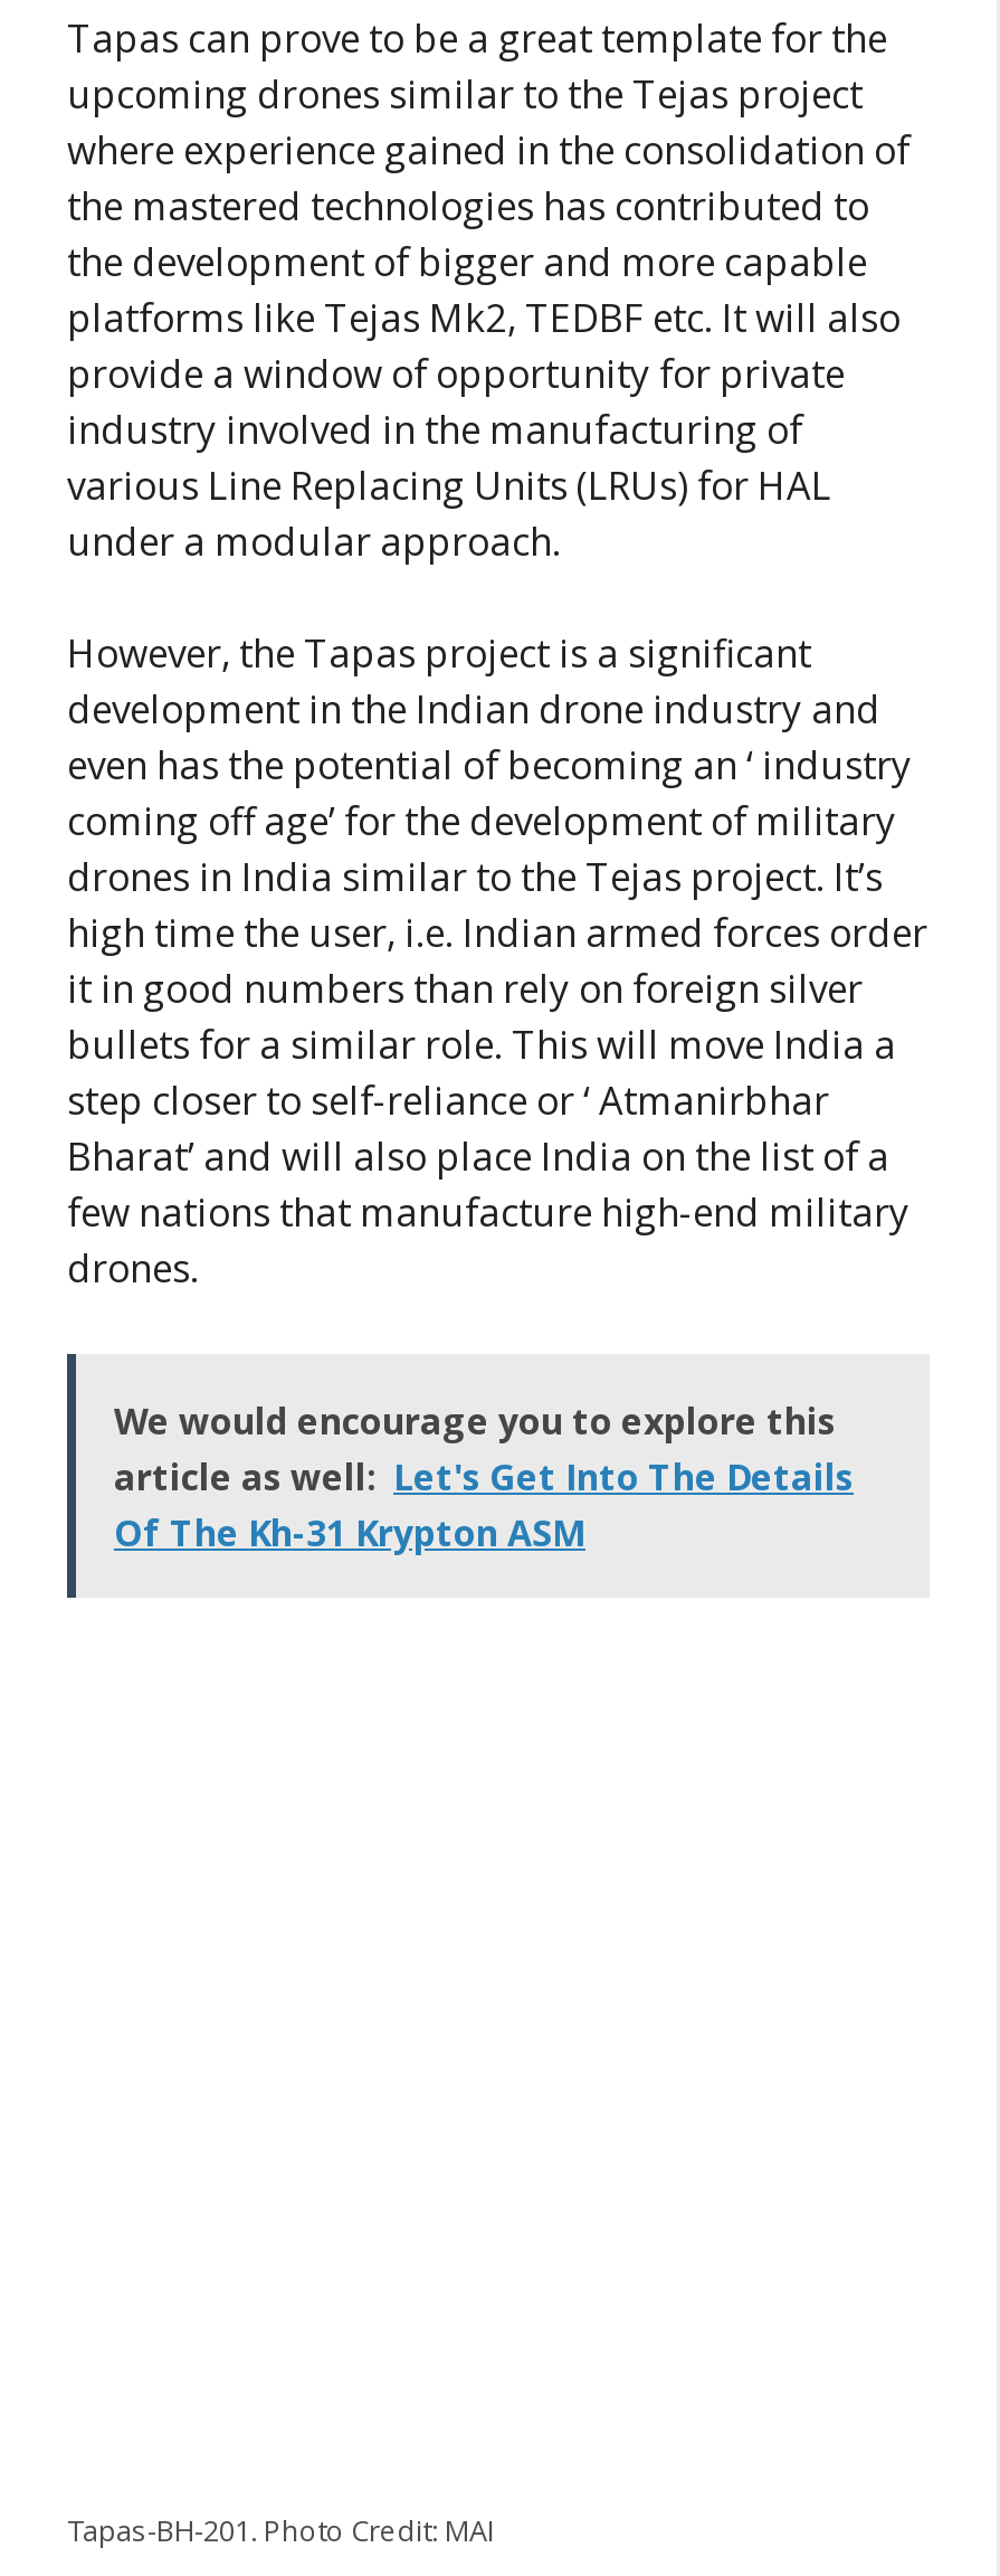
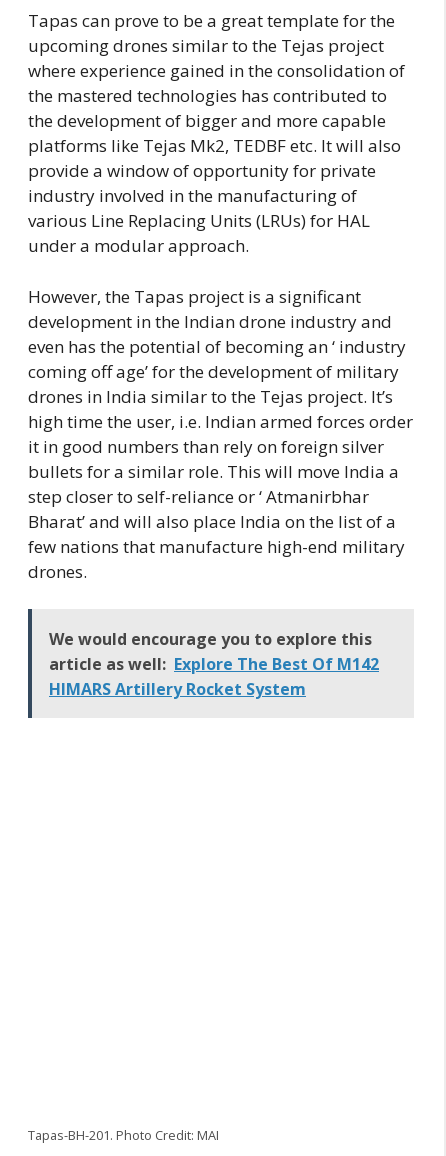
- article as well: Let's Get Into The Details
- Of The Kh-31 Krypton ASM
+ article as well: Explore The Best Of M142
+ HIMARS Artillery Rocket System
